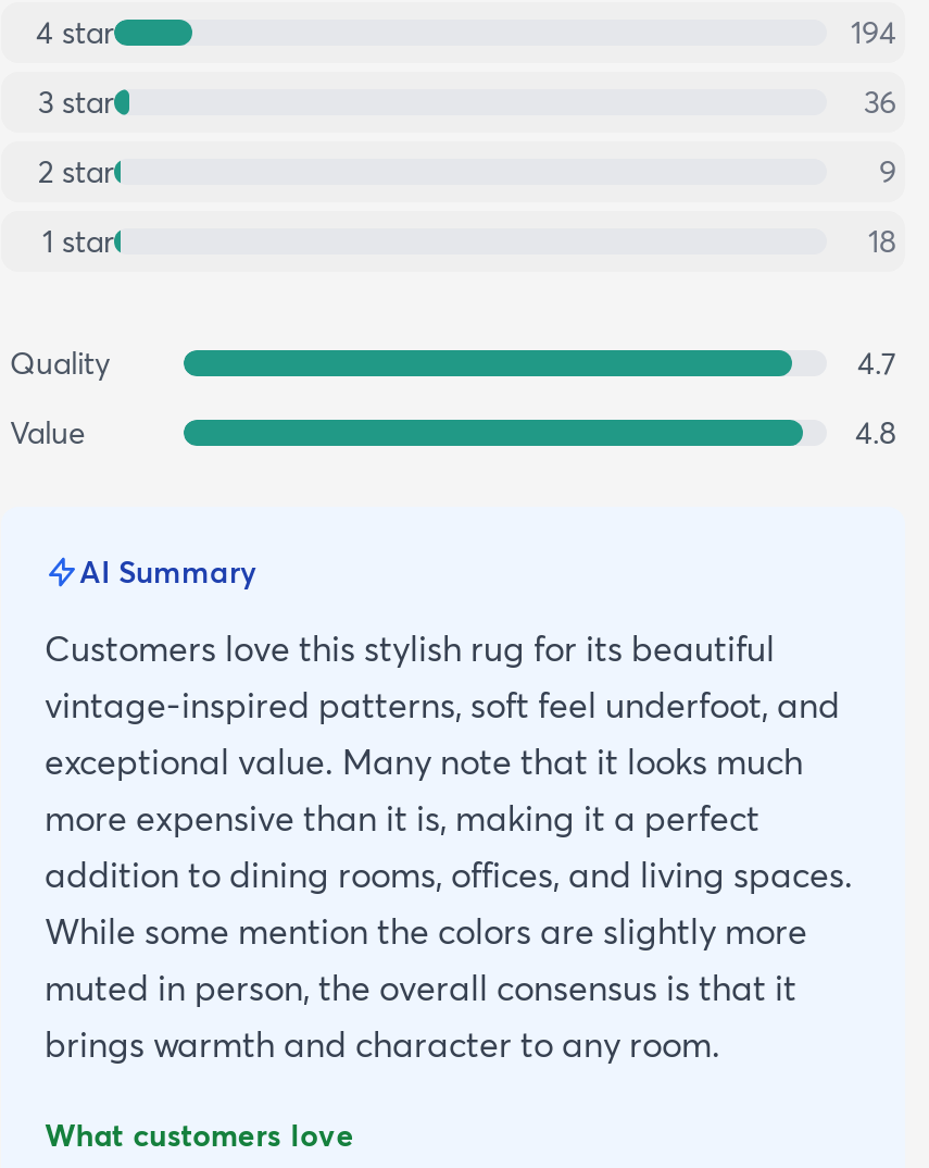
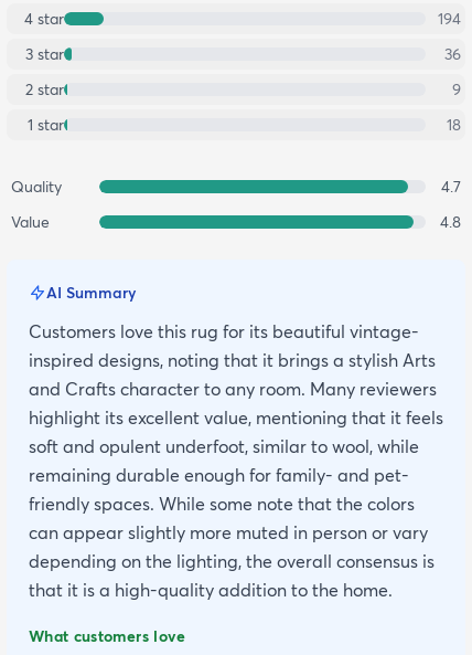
- Customers love this stylish rug for its beautiful
- vintage-inspired patterns, soft feel underfoot, and
- exceptional value. Many note that it looks much
- more expensive than it is, making it a perfect
- addition to dining rooms, offices, and living spaces.
- While some mention the colors are slightly more
- muted in person, the overall consensus is that it
- brings warmth and character to any room.
+ Customers love this rug for its beautiful vintage-
+ inspired designs, noting that it brings a stylish Arts
+ and Crafts character to any room. Many reviewers
+ highlight its excellent value, mentioning that it feels
+ soft and opulent underfoot, similar to wool, while
+ remaining durable enough for family- and pet-
+ friendly spaces. While some note that the colors
+ can appear slightly more muted in person or vary
+ depending on the lighting, the overall consensus is
+ that it is a high-quality addition to the home.
